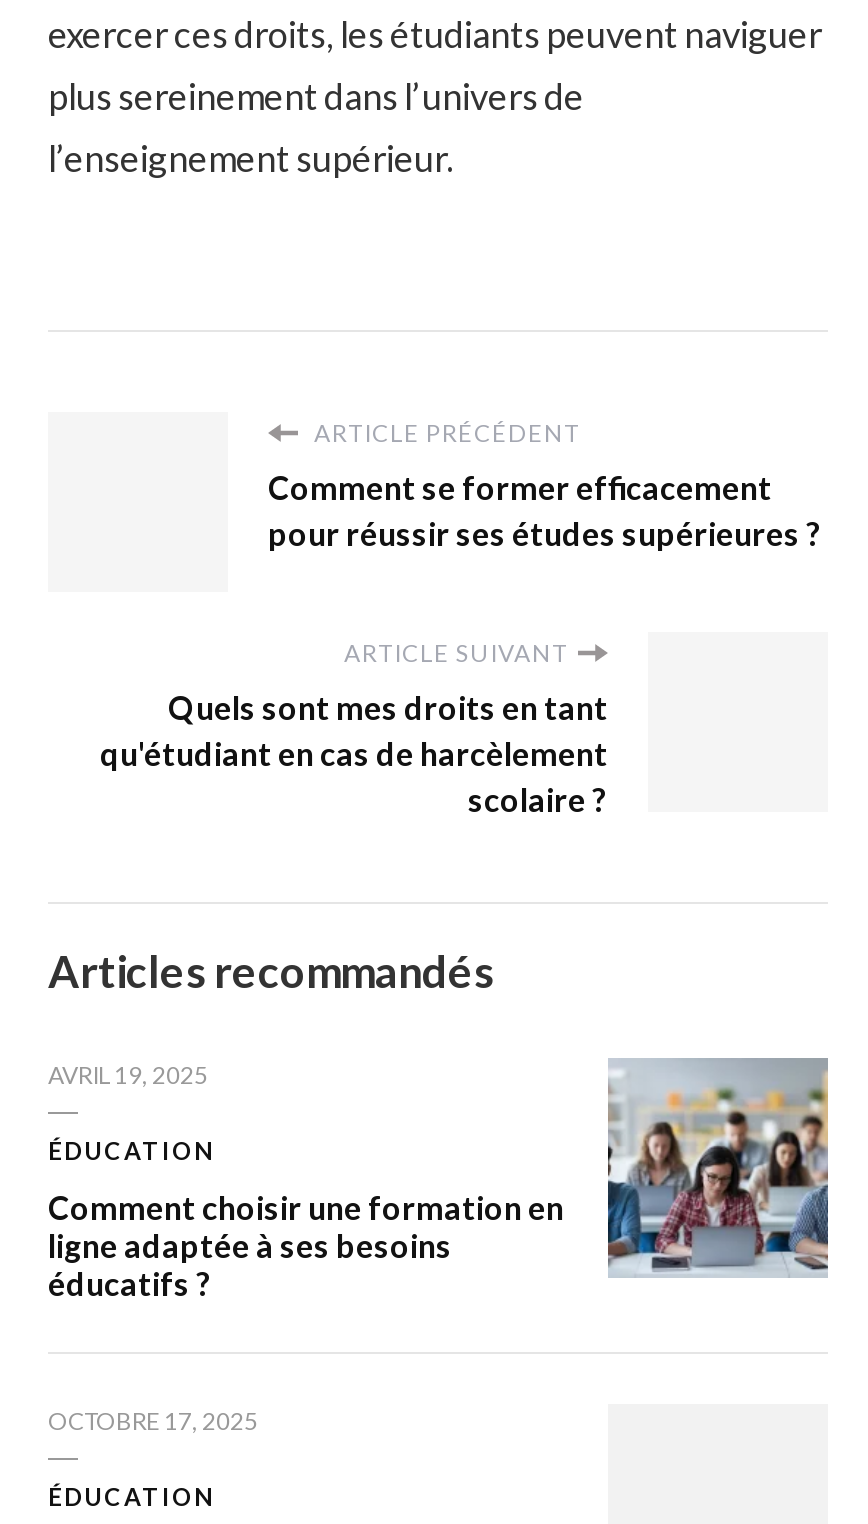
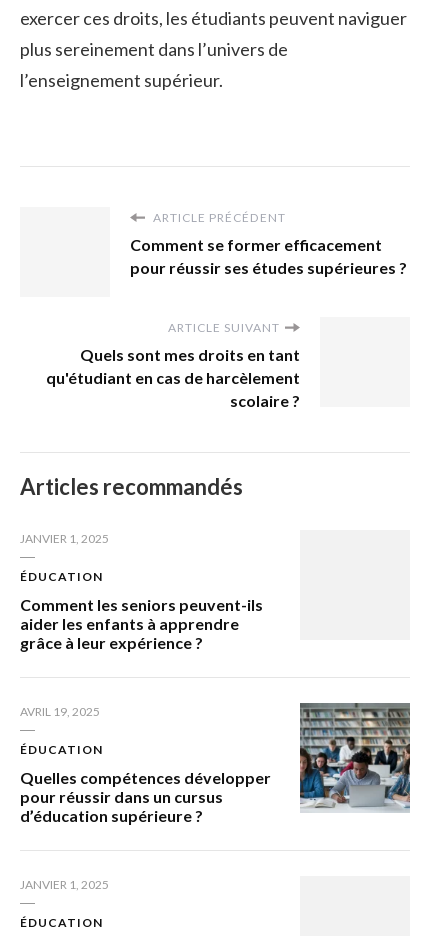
+ JANVIER 1, 2025
+ ÉDUCATION
+ Comment les seniors peuvent-ils
+ aider les enfants à apprendre
+ grâce à leur expérience ?

- [image]
- Comment choisir une formation en
- ligne adaptée à ses besoins
- éducatifs ?
+ [image]
+ Quelles compétences développer
+ pour réussir dans un cursus
+ d’éducation supérieure ?

- OCTOBRE 17, 2025
+ JANVIER 1, 2025
